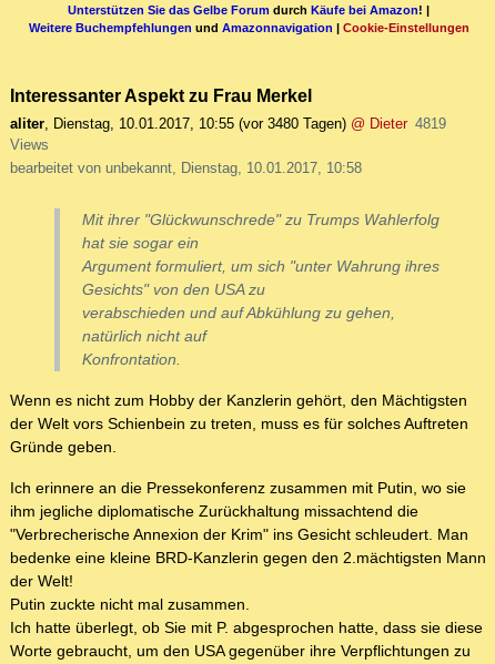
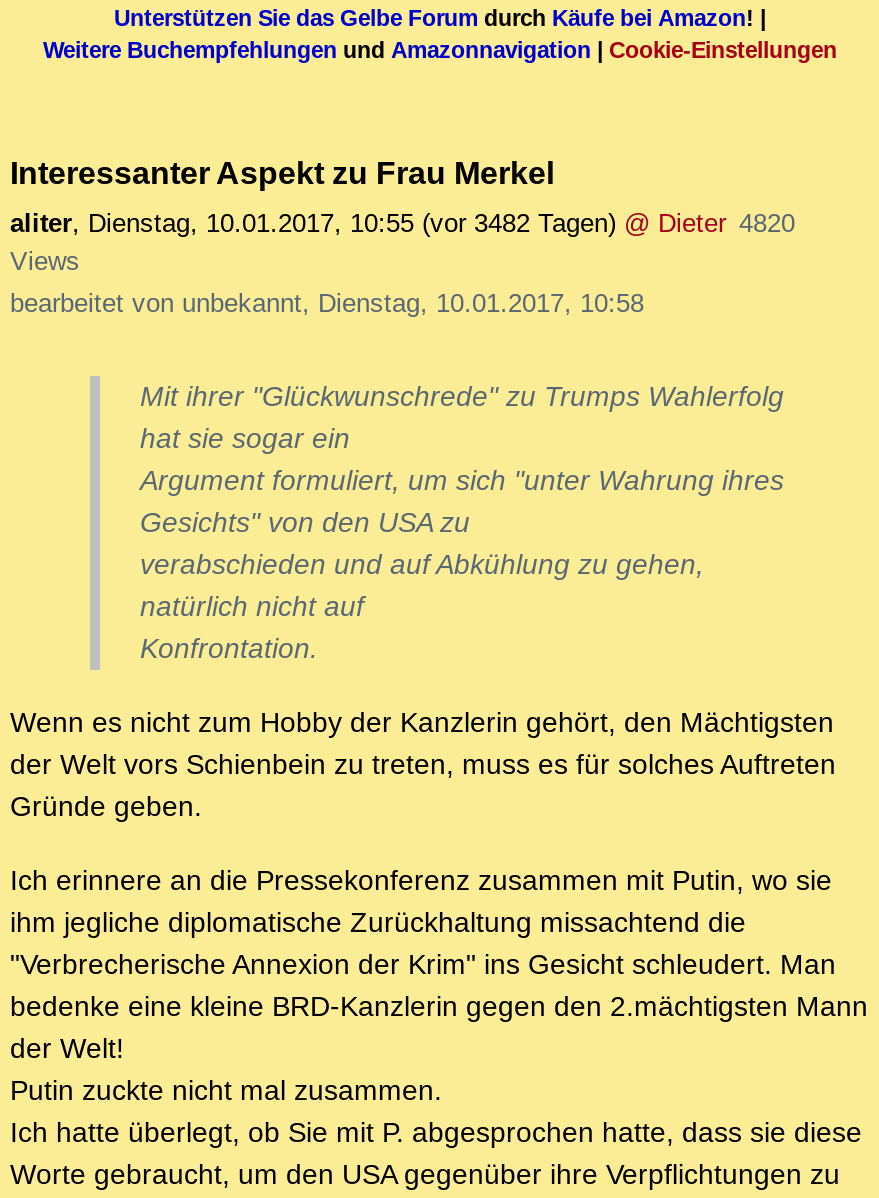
- aliter, Dienstag, 10.01.2017, 10:55 (vor 3480 Tagen) @ Dieter 4819
+ aliter, Dienstag, 10.01.2017, 10:55 (vor 3482 Tagen) @ Dieter 4820
